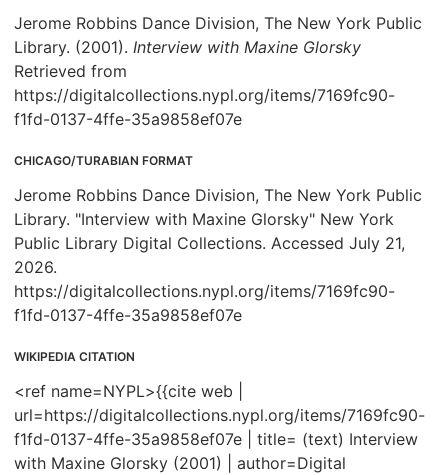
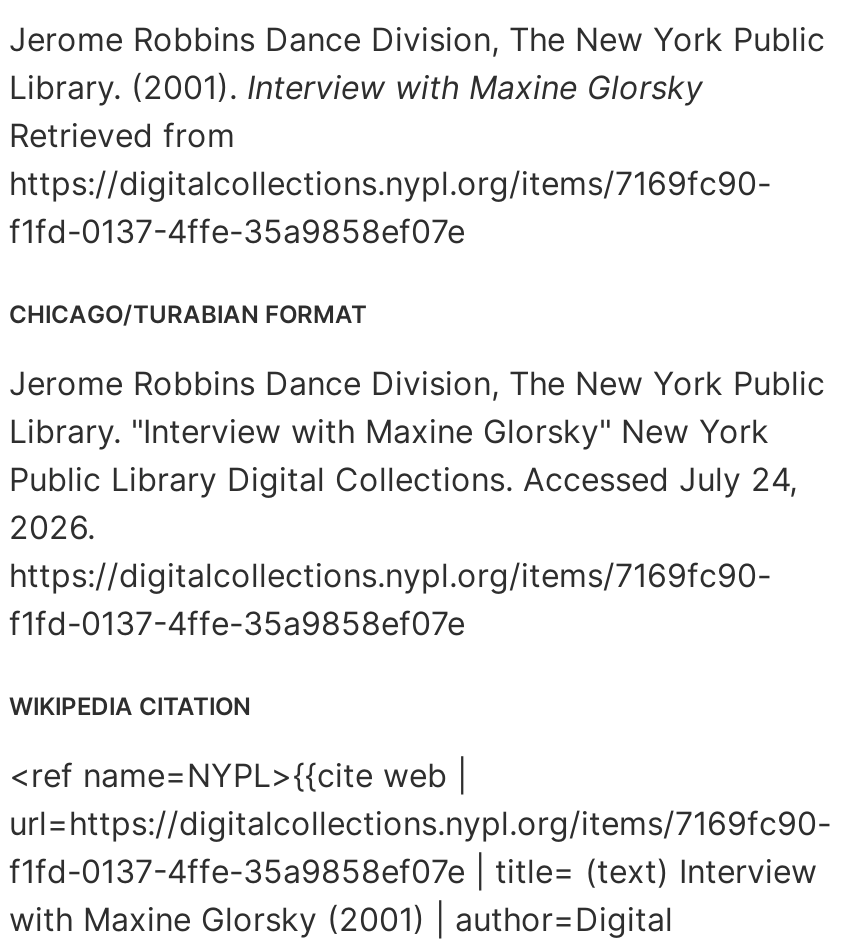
- Public Library Digital Collections. Accessed July 21,
+ Public Library Digital Collections. Accessed July 24,
